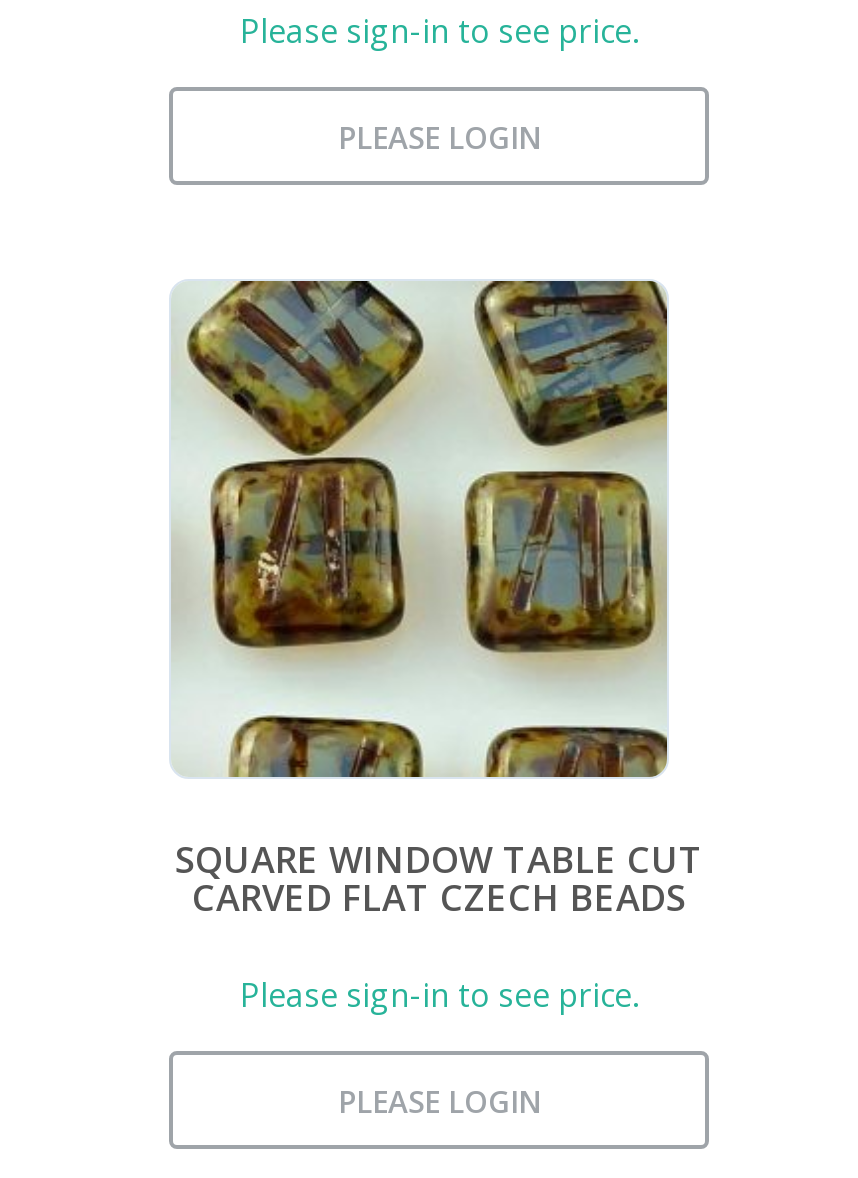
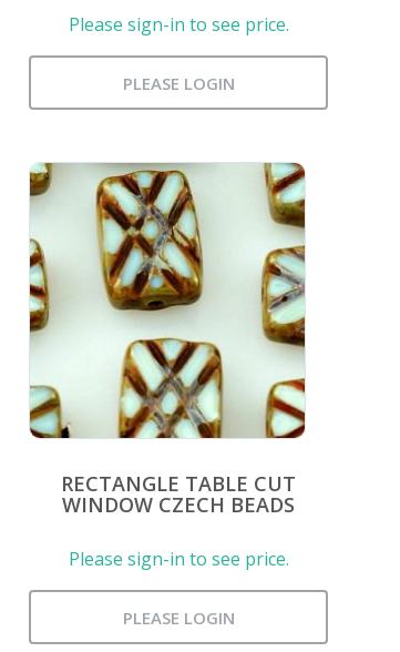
- [image]
- SQUARE WINDOW TABLE CUT
- CARVED FLAT CZECH BEADS
+ [image]
+ RECTANGLE TABLE CUT
+ WINDOW CZECH BEADS
